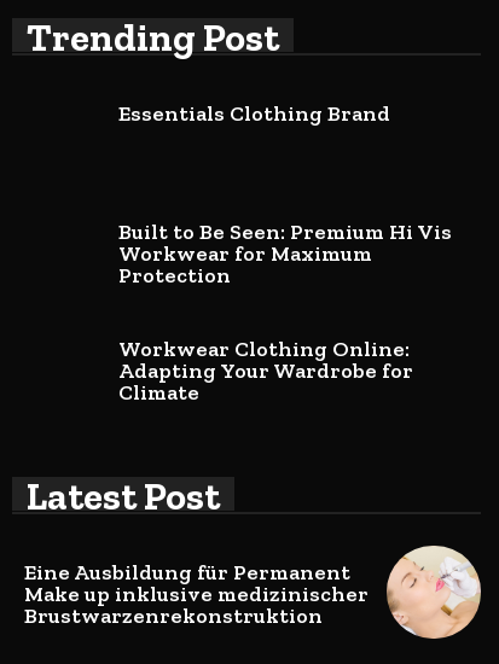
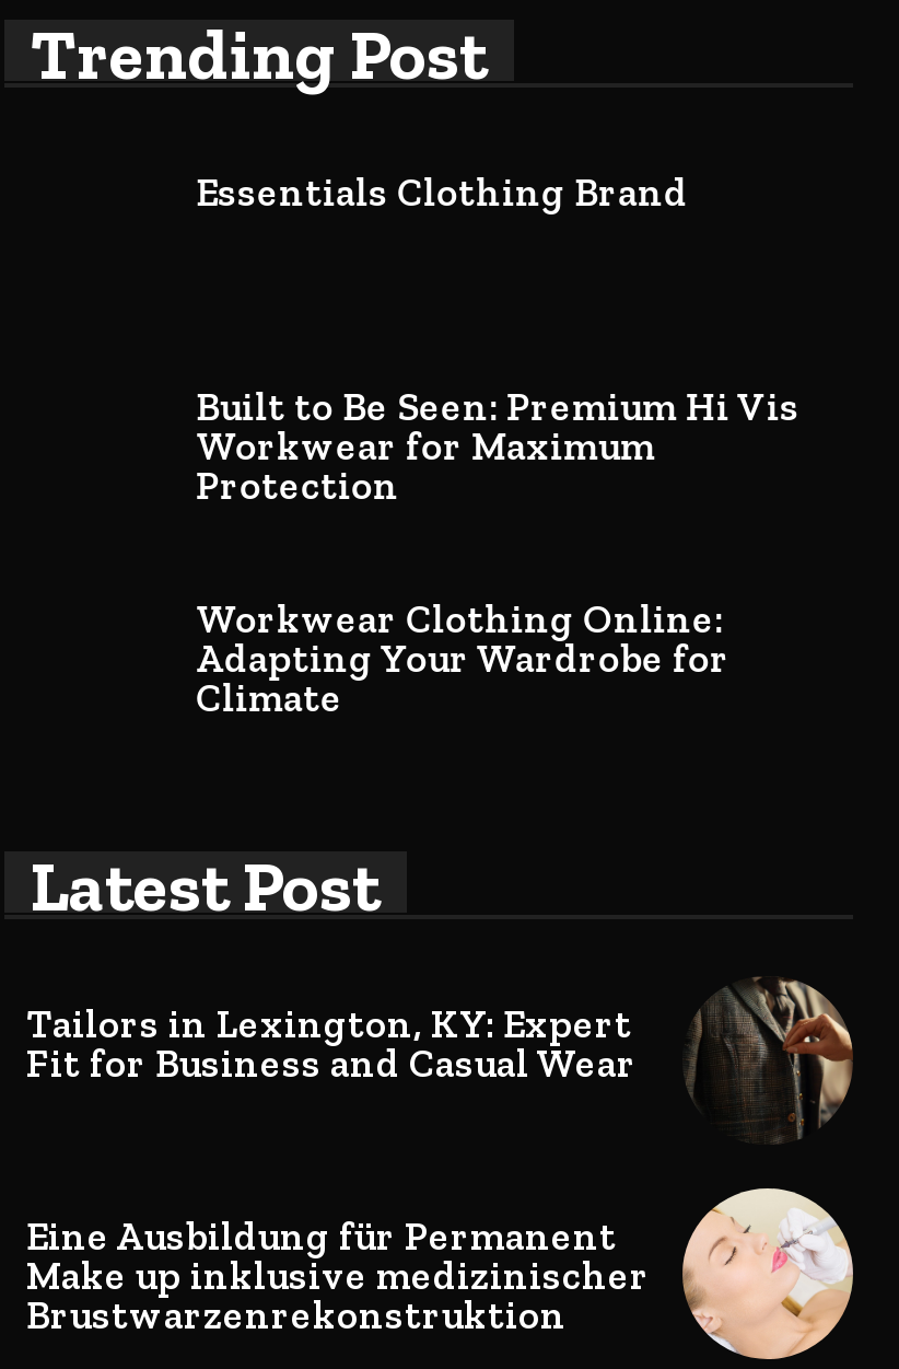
+ [image]
+ Tailors in Lexington, KY: Expert
+ Fit for Business and Casual Wear
